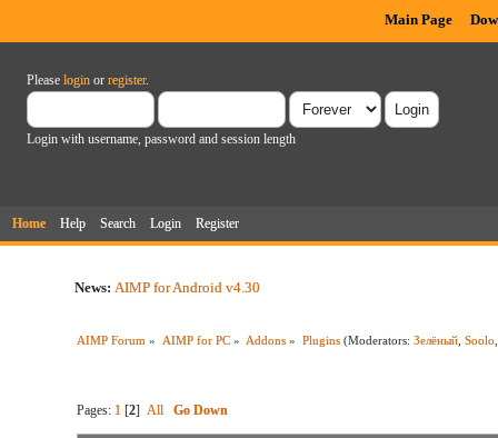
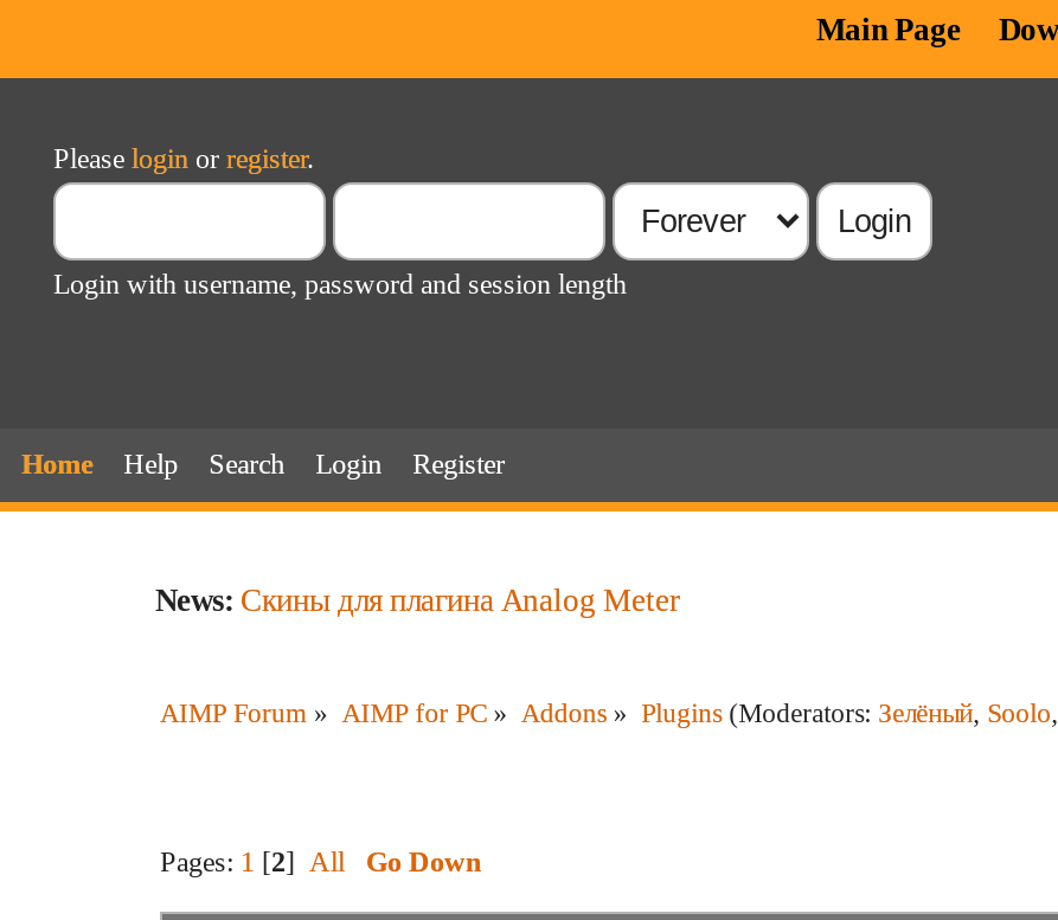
- News: AIMP for Android v4.30
+ News: Скины для плагина Analog Meter
